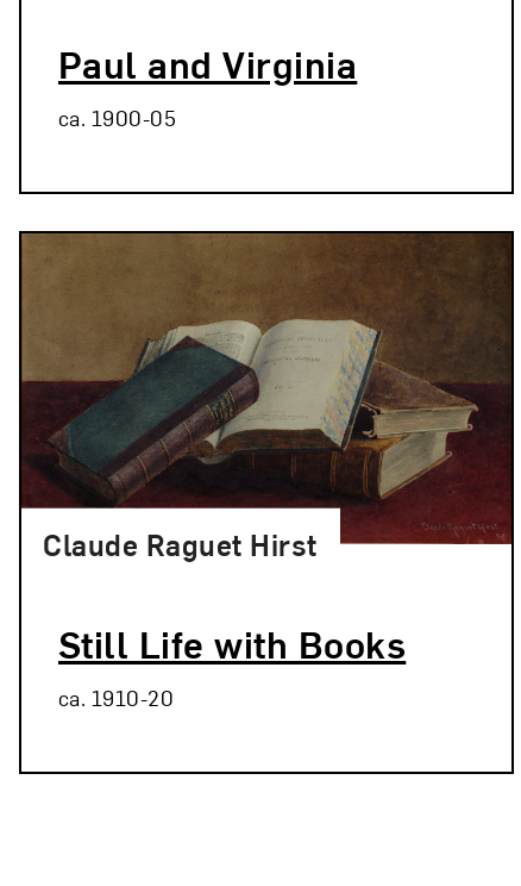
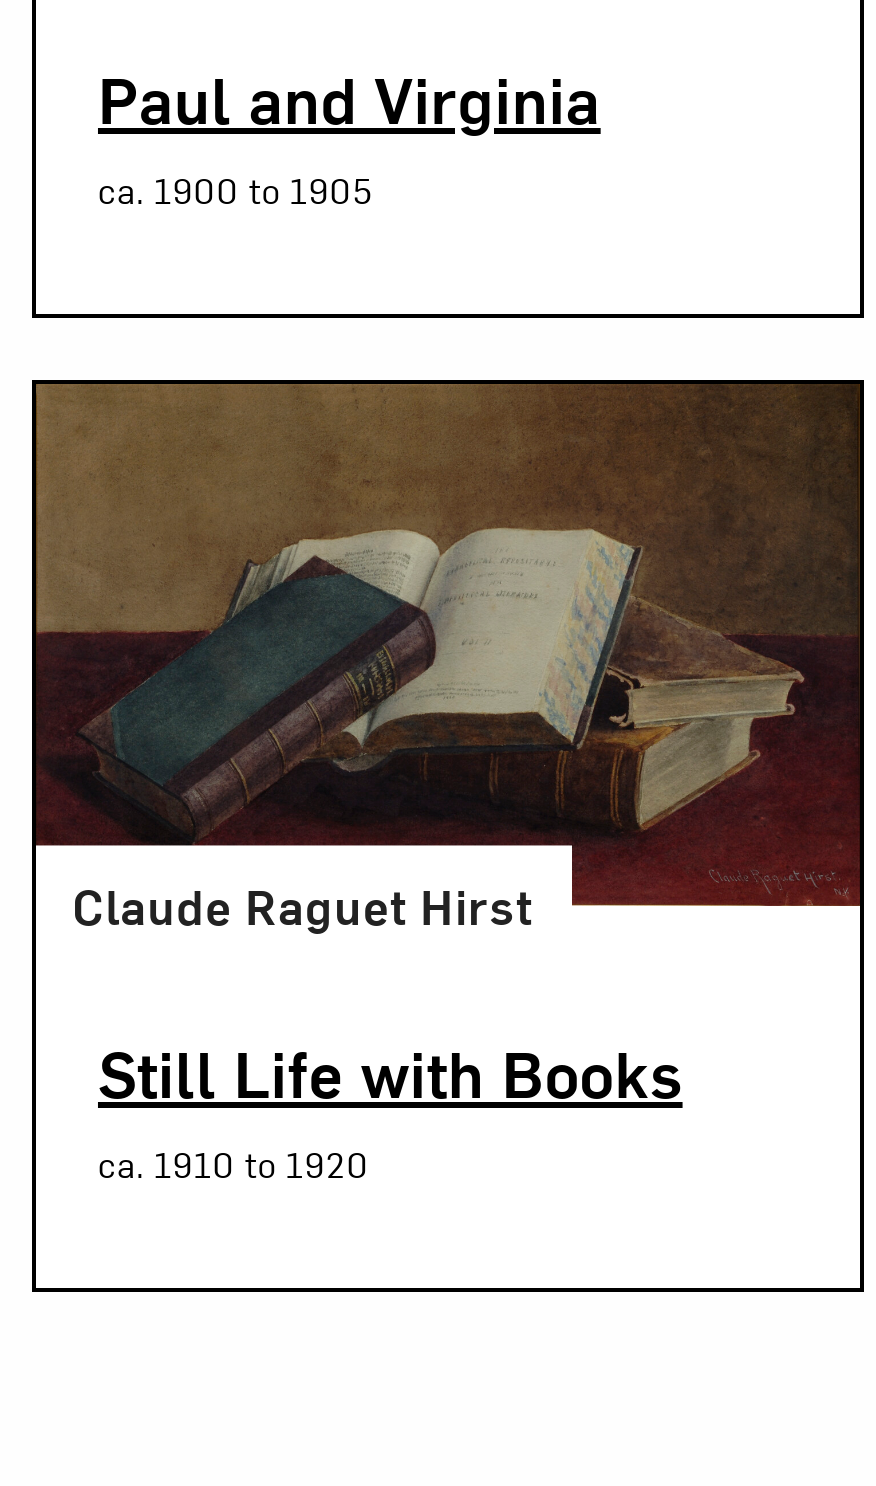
- ca. 1900-05
+ ca. 1900 to 1905

- ca. 1910-20
+ ca. 1910 to 1920
